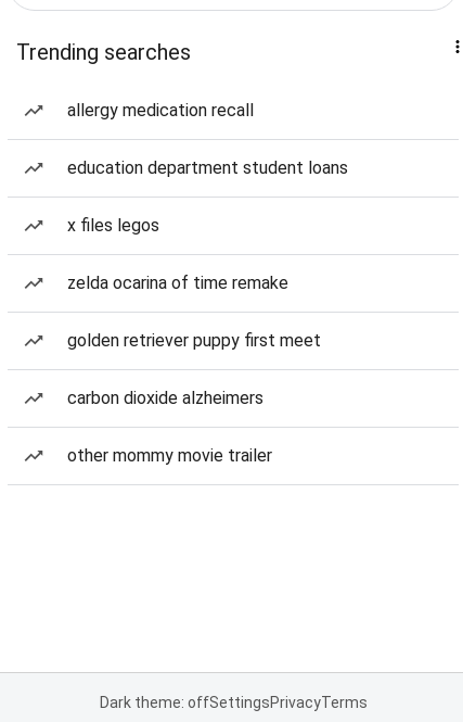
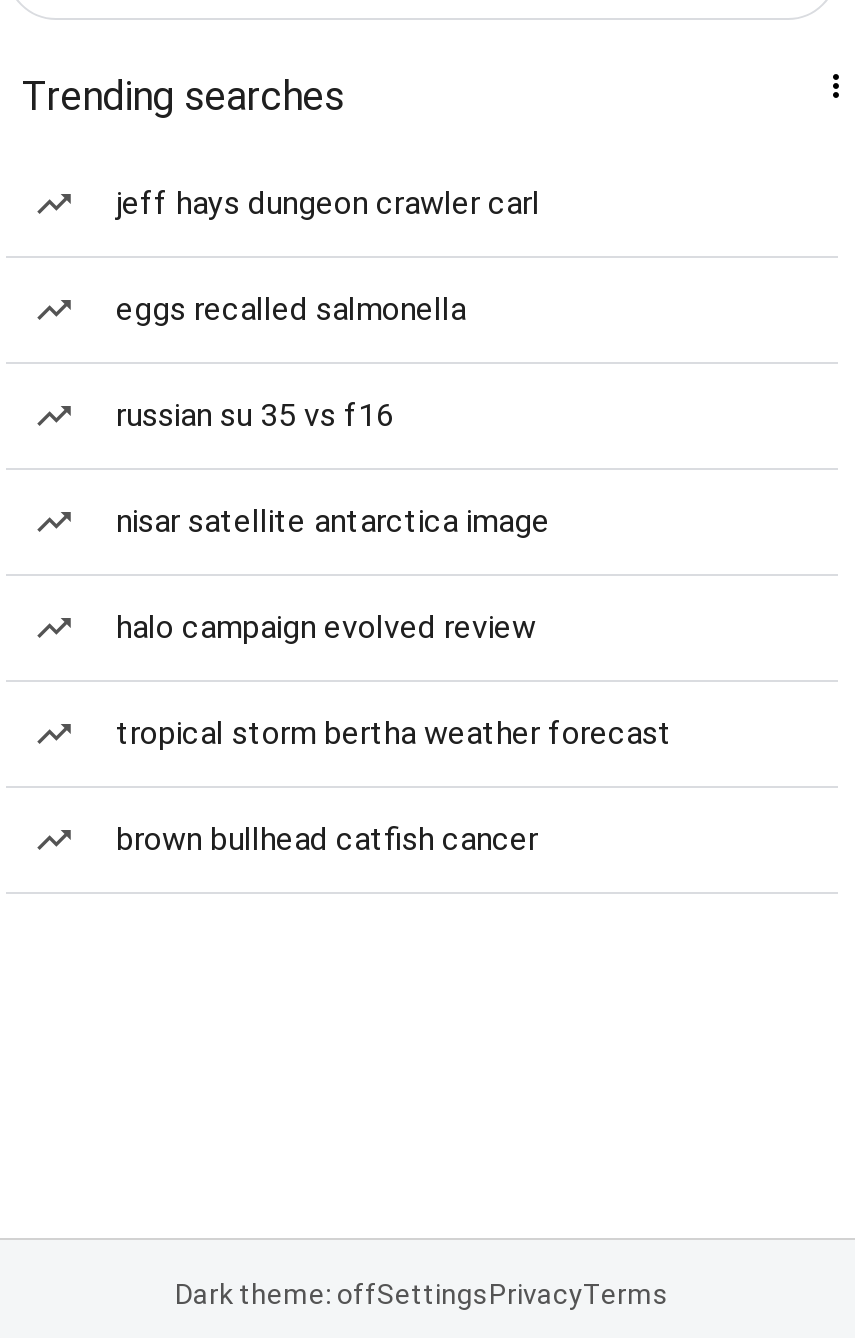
- allergy medication recall
+ jeff hays dungeon crawler carl

- education department student loans
+ eggs recalled salmonella

- x files legos
+ russian su 35 vs f16

- zelda ocarina of time remake
+ nisar satellite antarctica image

- golden retriever puppy first meet
+ halo campaign evolved review

- carbon dioxide alzheimers
+ tropical storm bertha weather forecast

- other mommy movie trailer
+ brown bullhead catfish cancer
